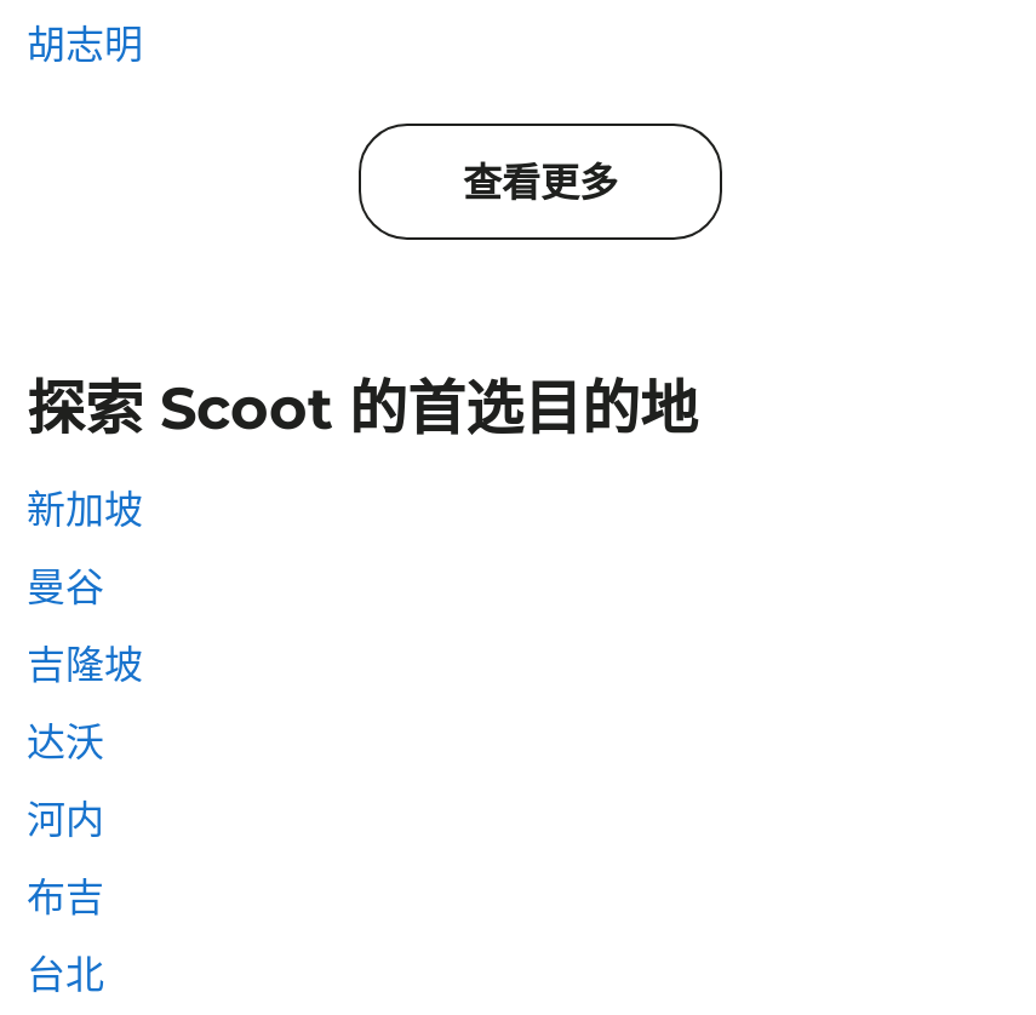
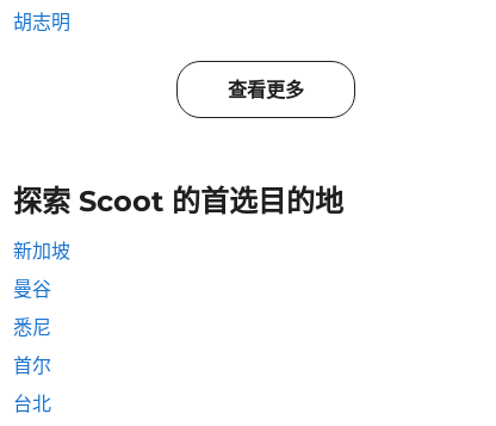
- 吉隆坡
- 达沃
- 河内
- 布吉
+ 悉尼
+ 首尔
